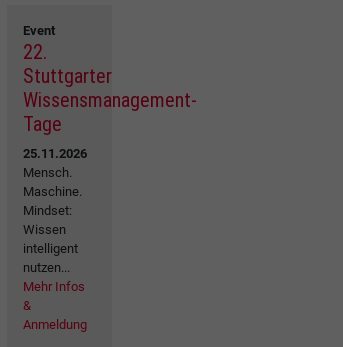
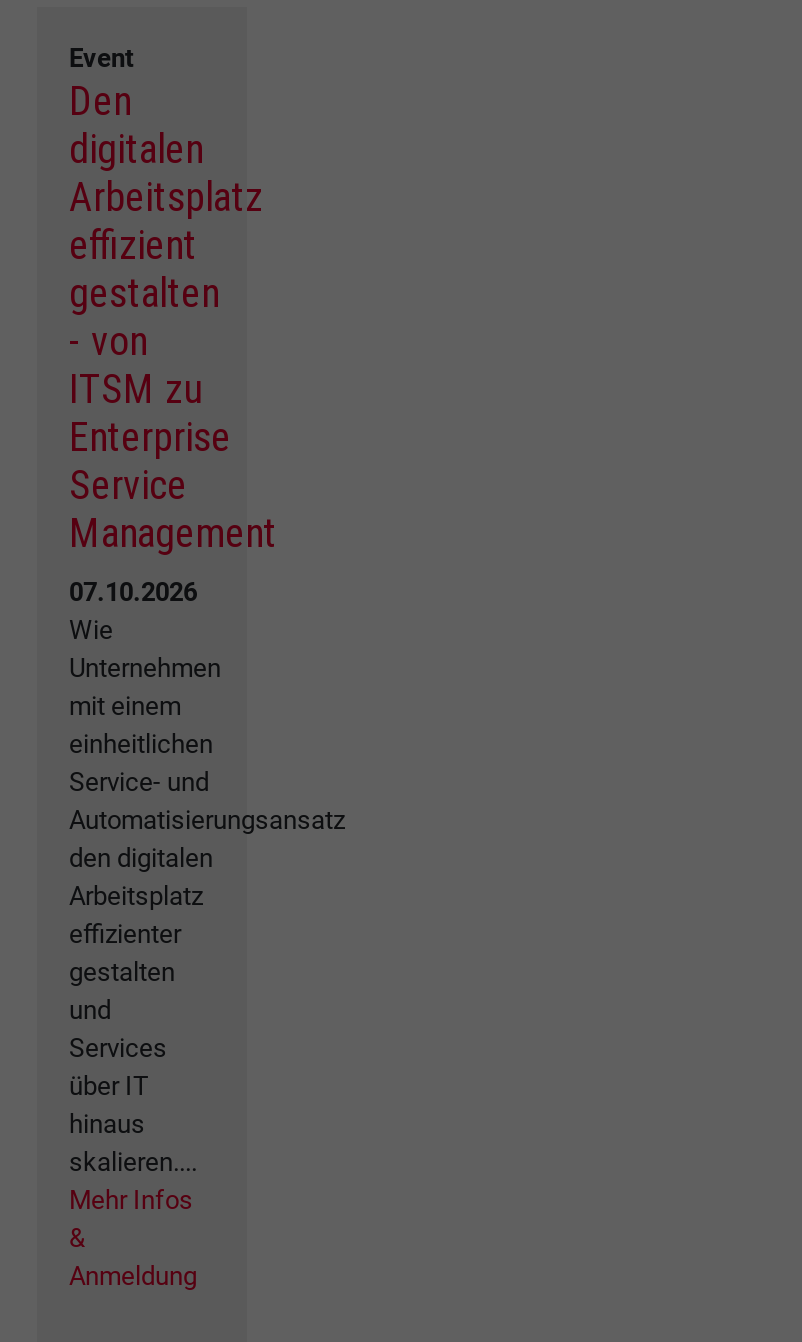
- 22.
- Stuttgarter
- Wissensmanagement-
- Tage
- 25.11.2026
- Mensch.
- Maschine.
- Mindset:
- Wissen
- intelligent
- nutzen...
+ Den
+ digitalen
+ Arbeitsplatz
+ effizient
+ gestalten
+ - von
+ ITSM zu
+ Enterprise
+ Service
+ Management
+ 07.10.2026
+ Wie
+ Unternehmen
+ mit einem
+ einheitlichen
+ Service- und
+ Automatisierungsansatz
+ den digitalen
+ Arbeitsplatz
+ effizienter
+ gestalten
+ und
+ Services
+ über IT
+ hinaus
+ skalieren....
